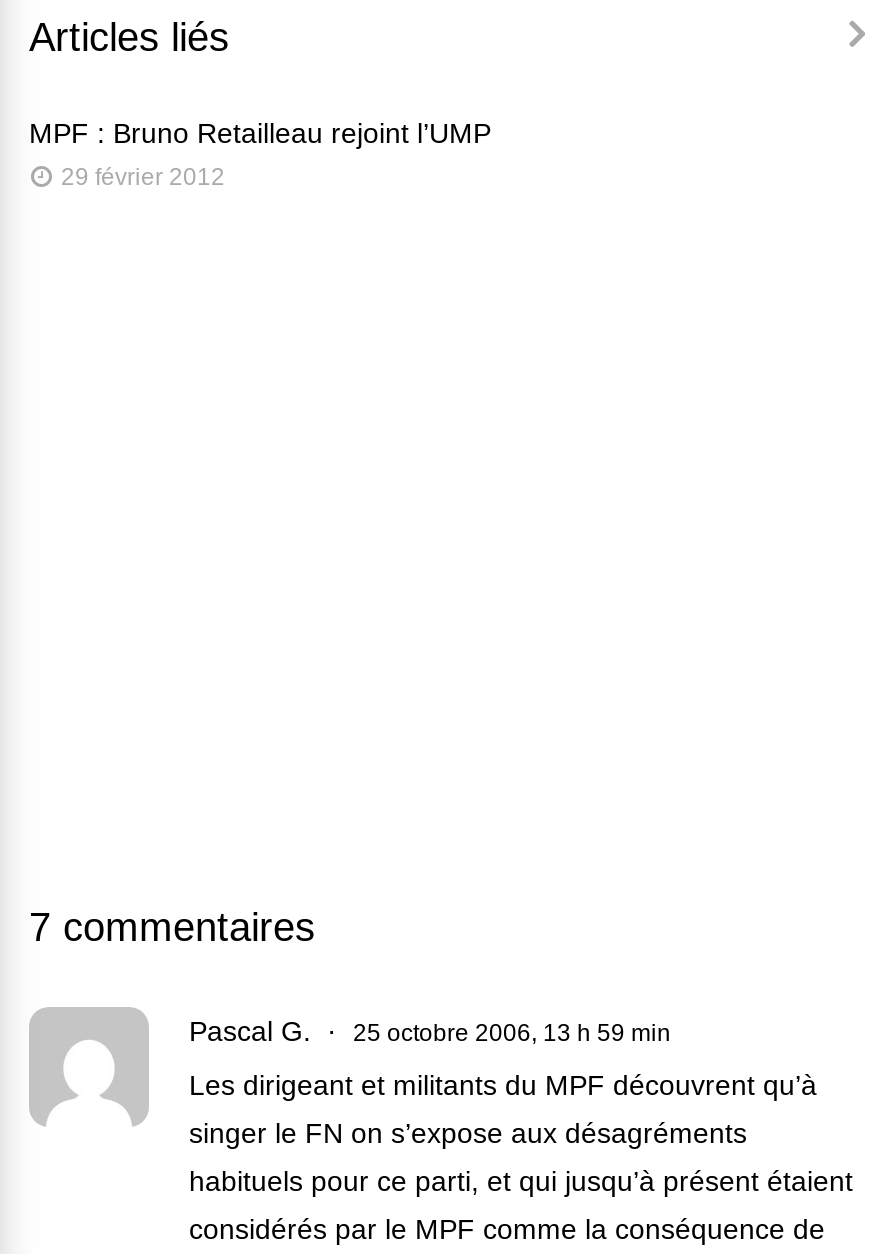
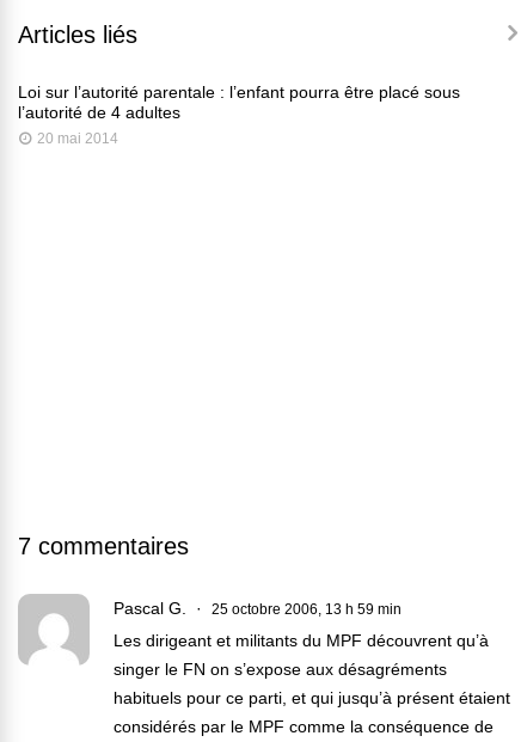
- MPF : Bruno Retailleau rejoint l’UMP
- 29 février 2012
+ Loi sur l’autorité parentale : l’enfant pourra être placé sous
+ l’autorité de 4 adultes
+ 20 mai 2014
